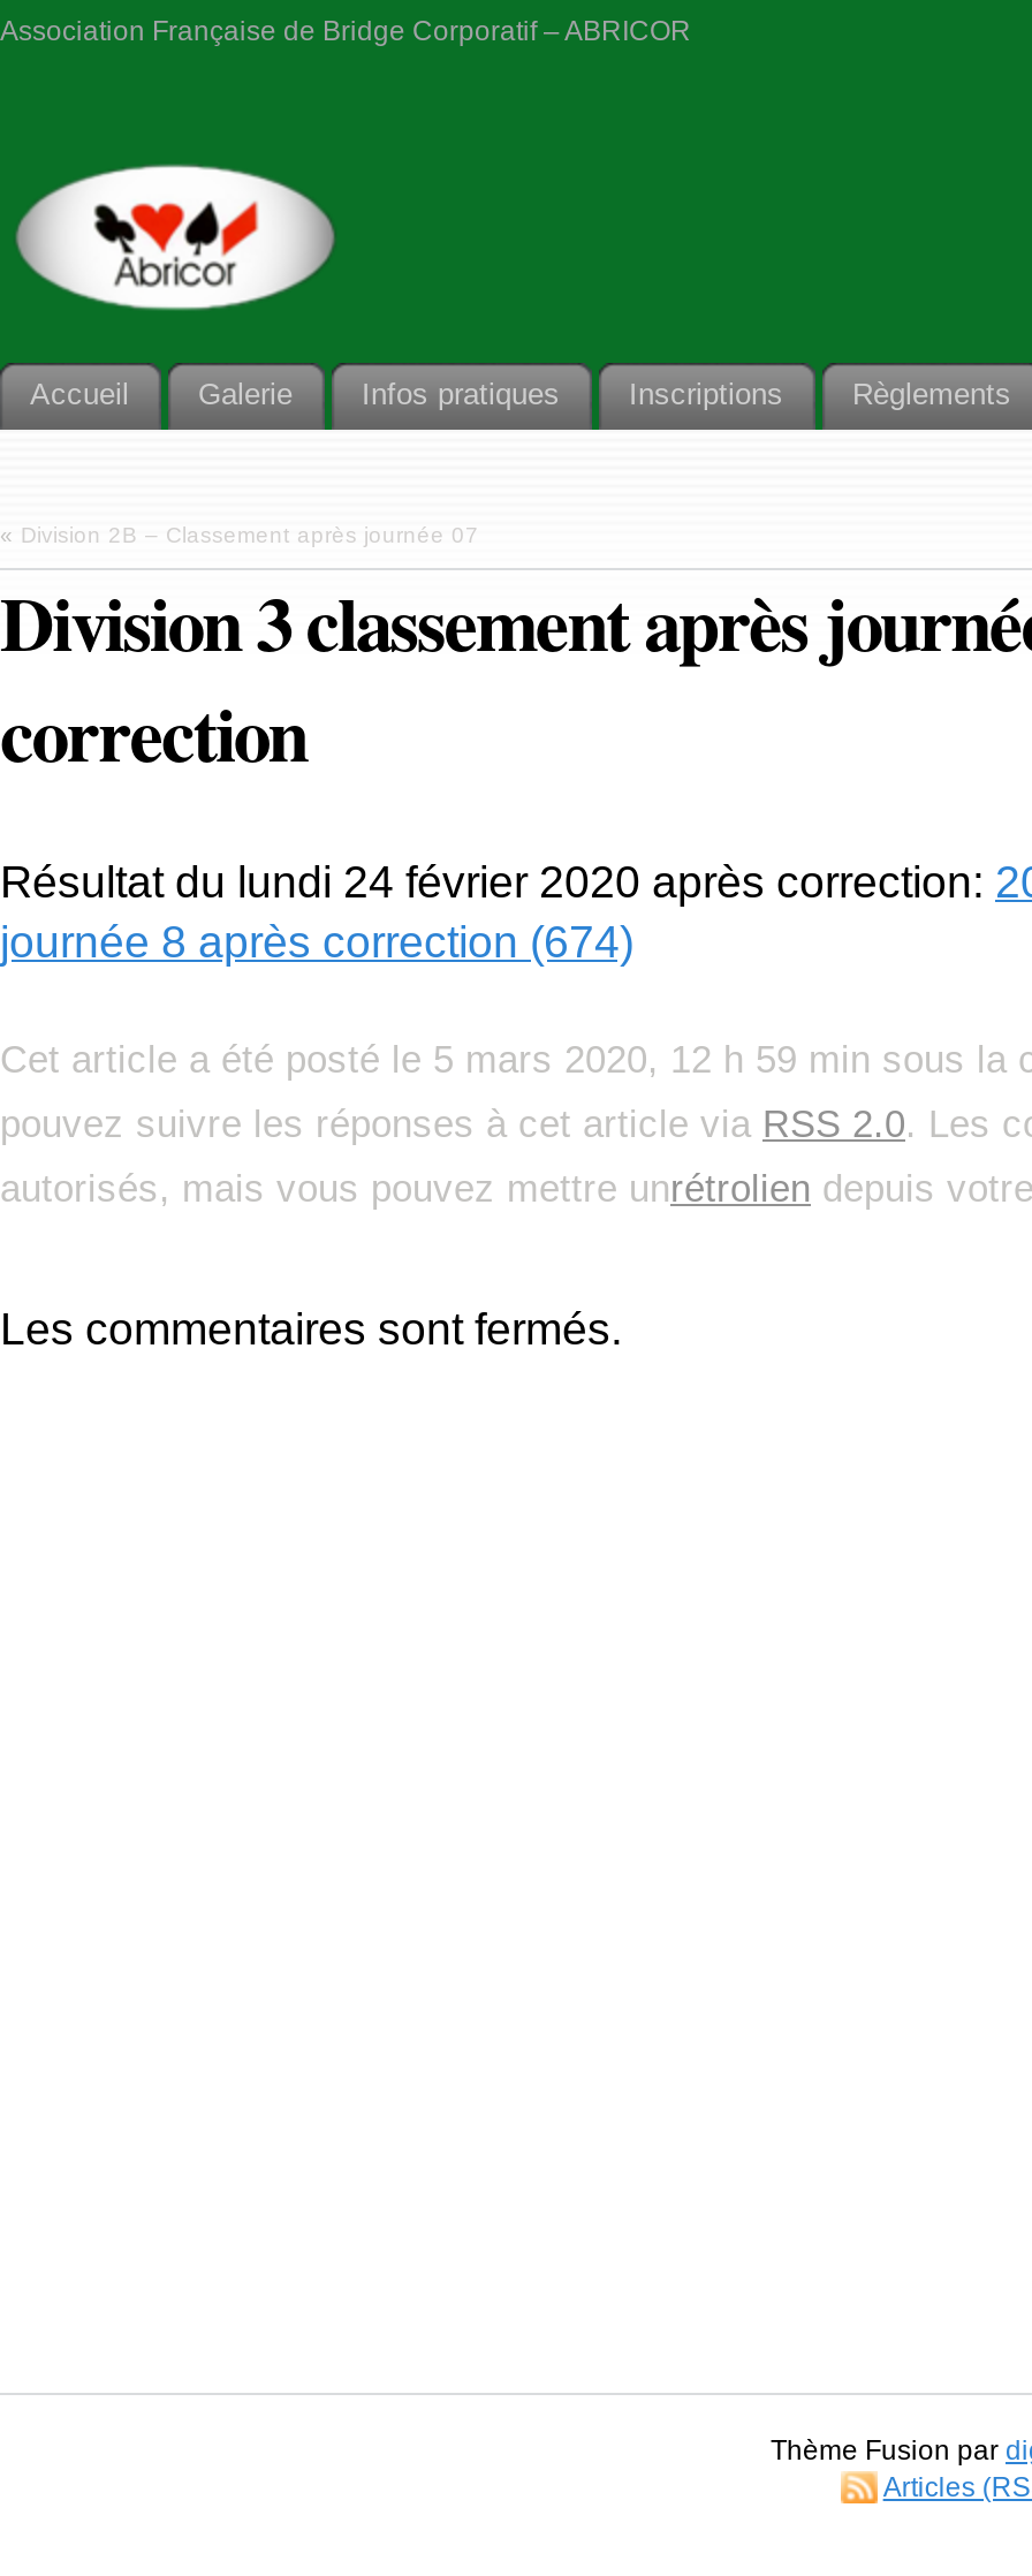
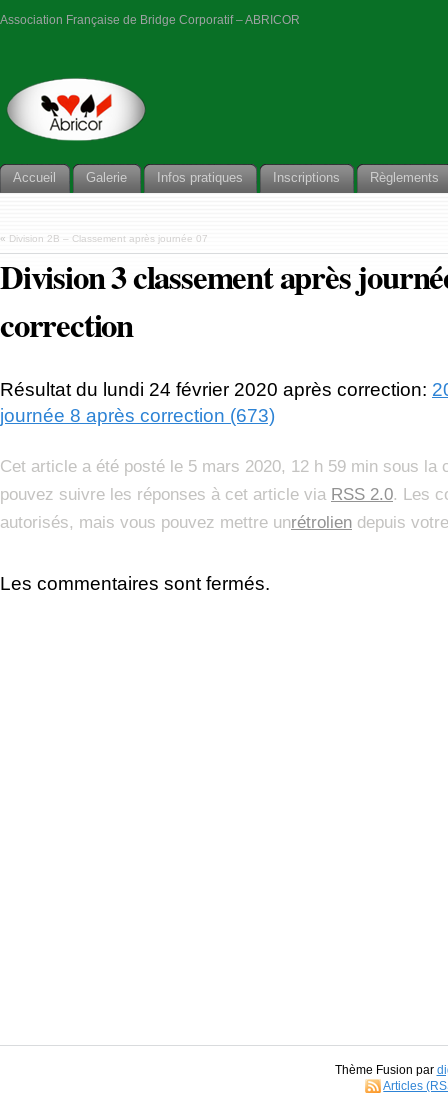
- journée 8 après correction (674)
+ journée 8 après correction (673)
